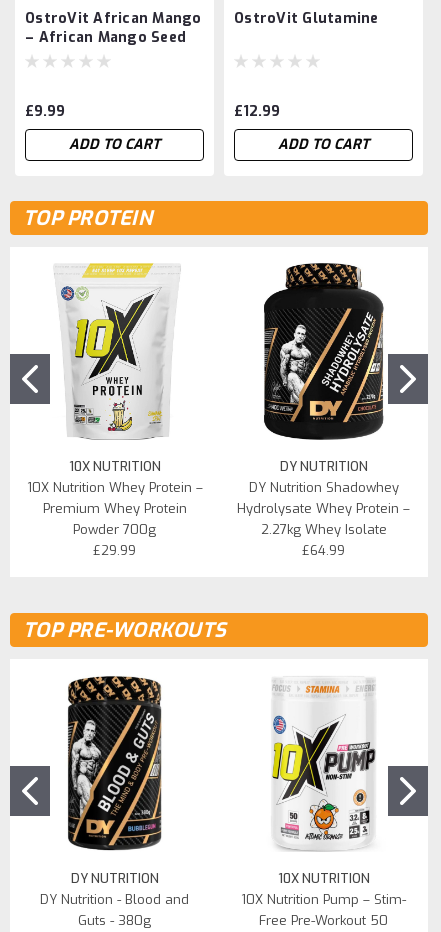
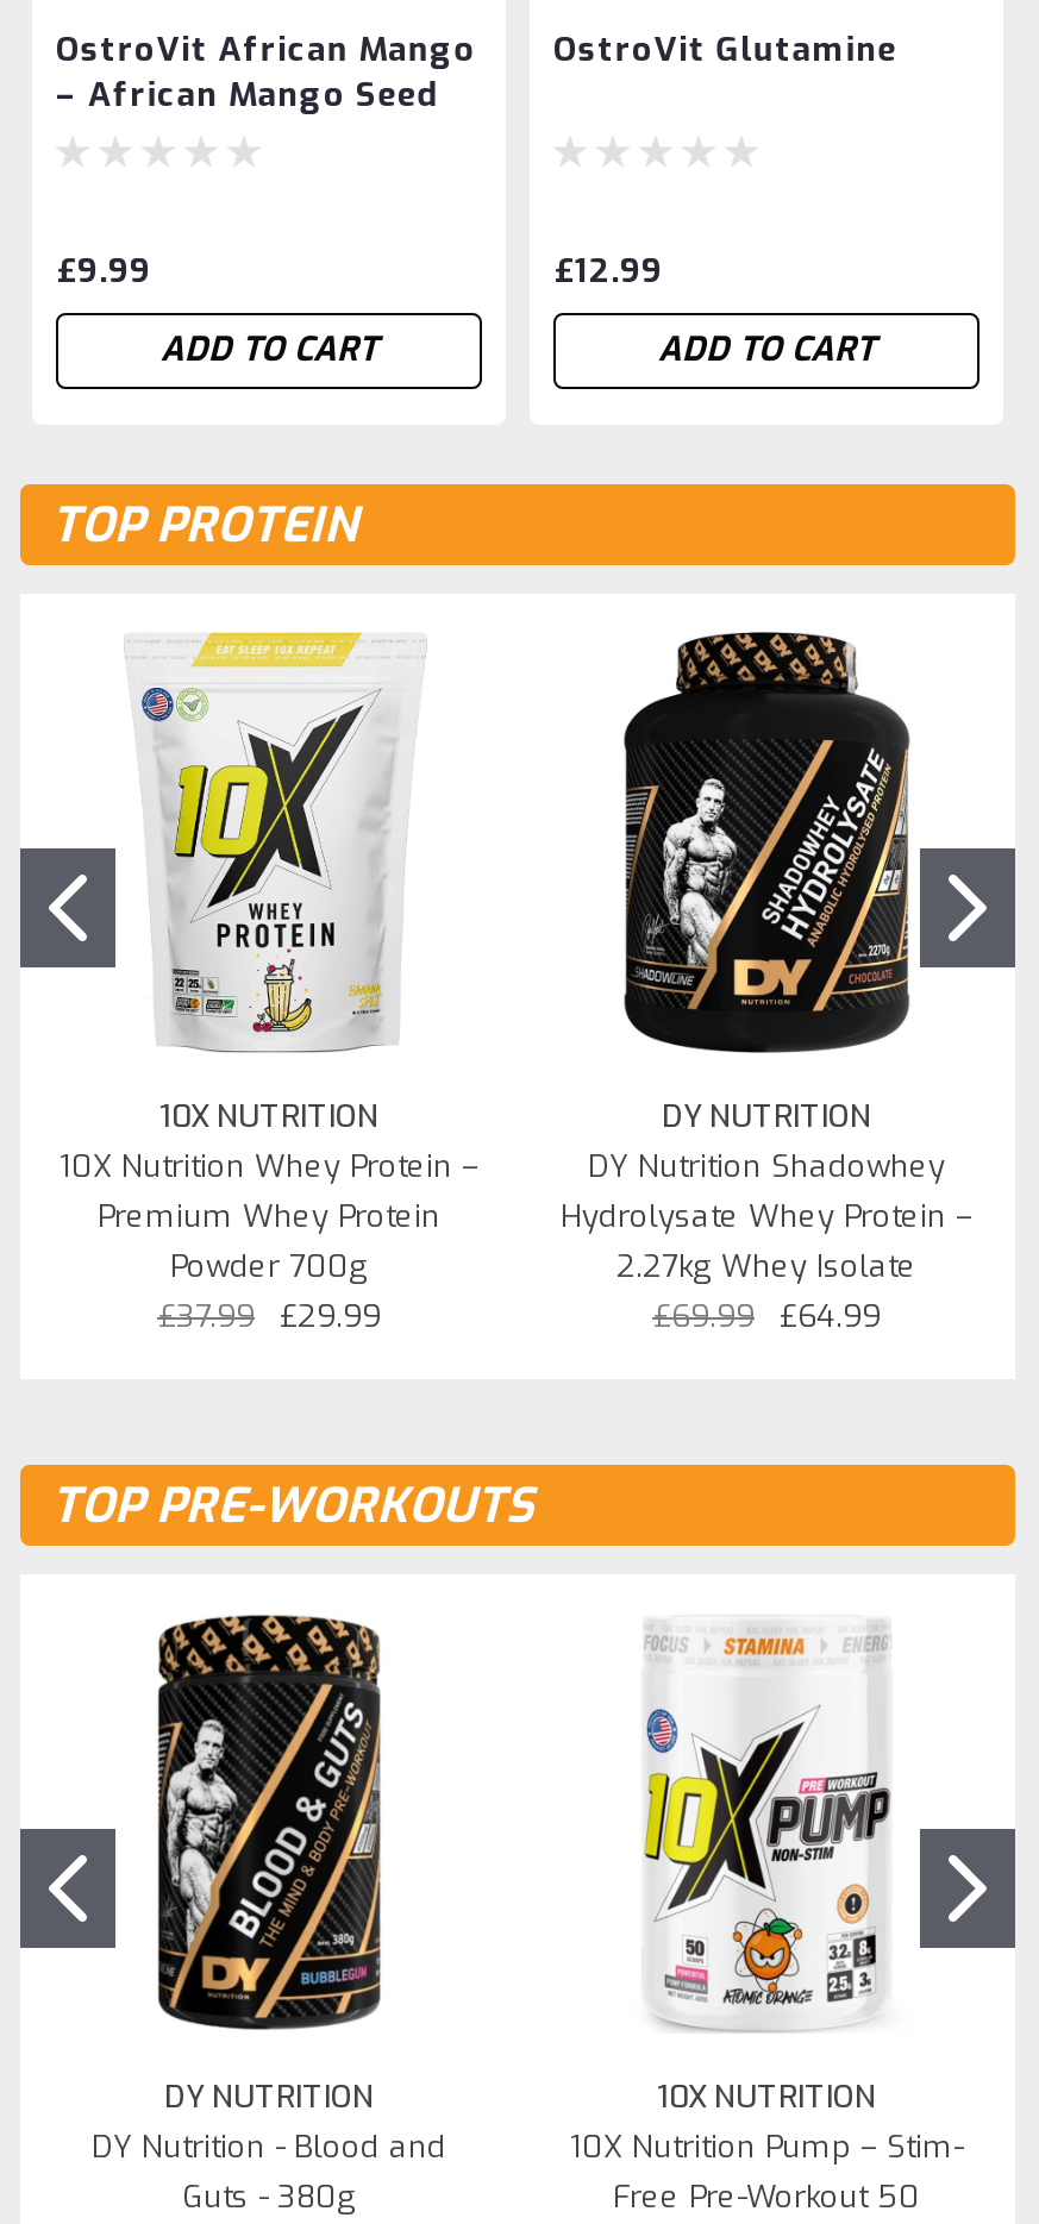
- £29.99
+ £37.99 £29.99

- £64.99
+ £69.99 £64.99
